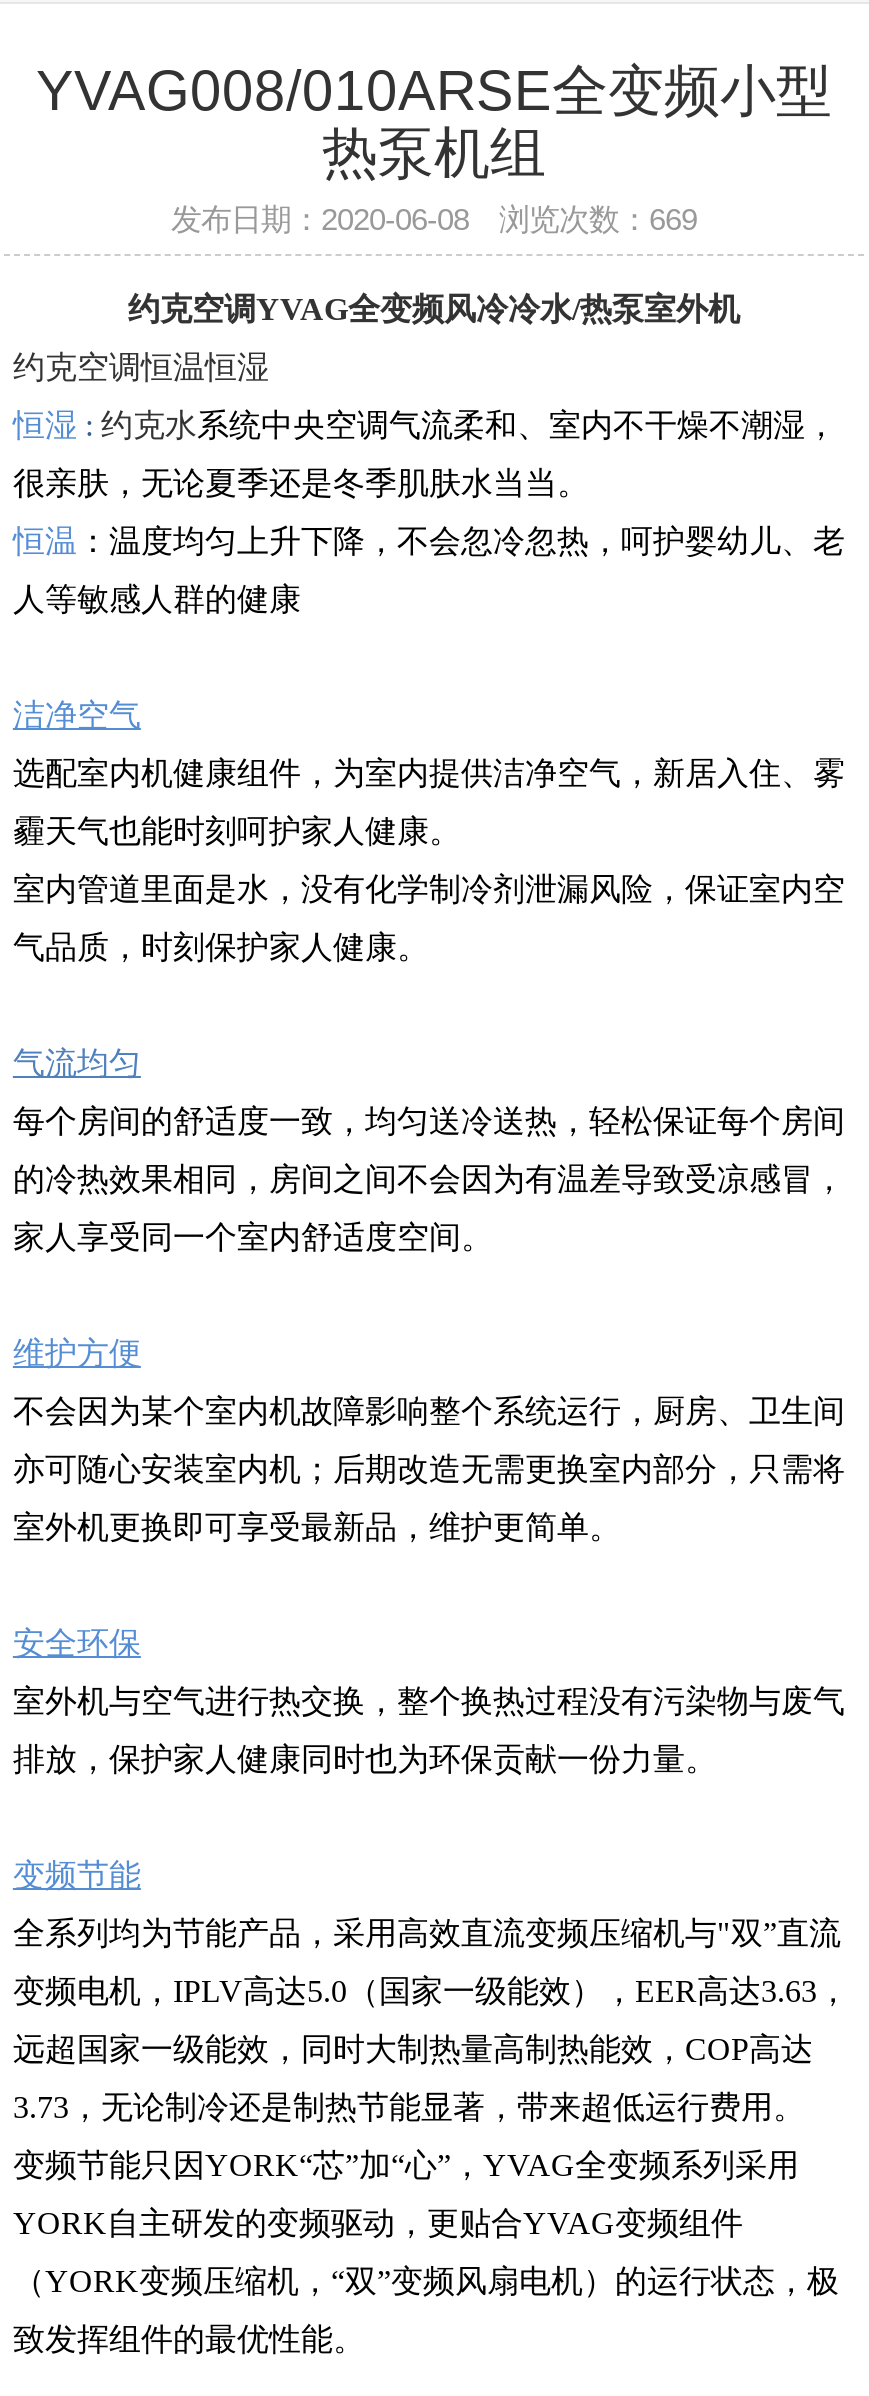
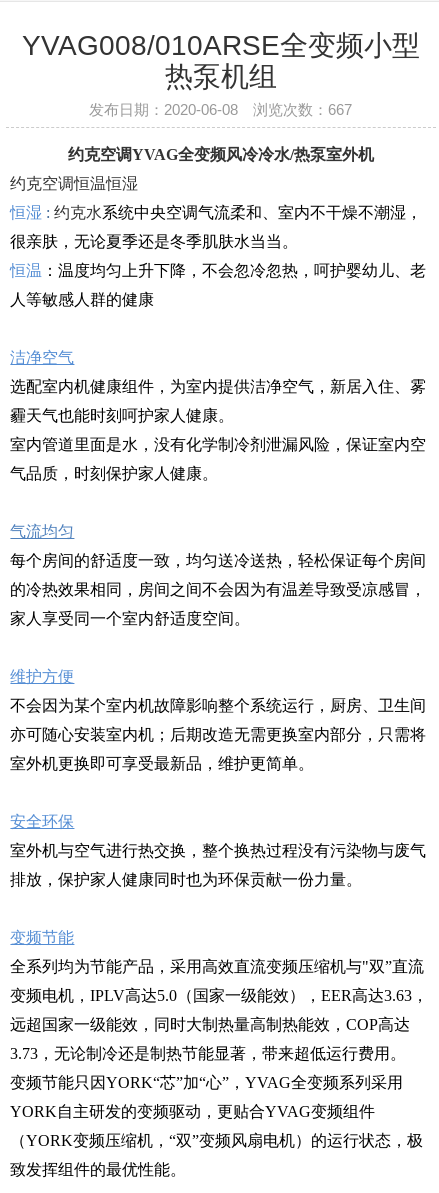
- 发布日期：2020-06-08 浏览次数：669
+ 发布日期：2020-06-08 浏览次数：667
